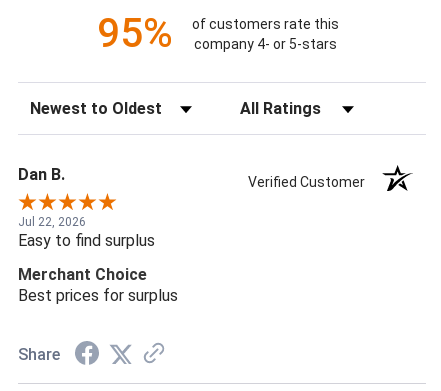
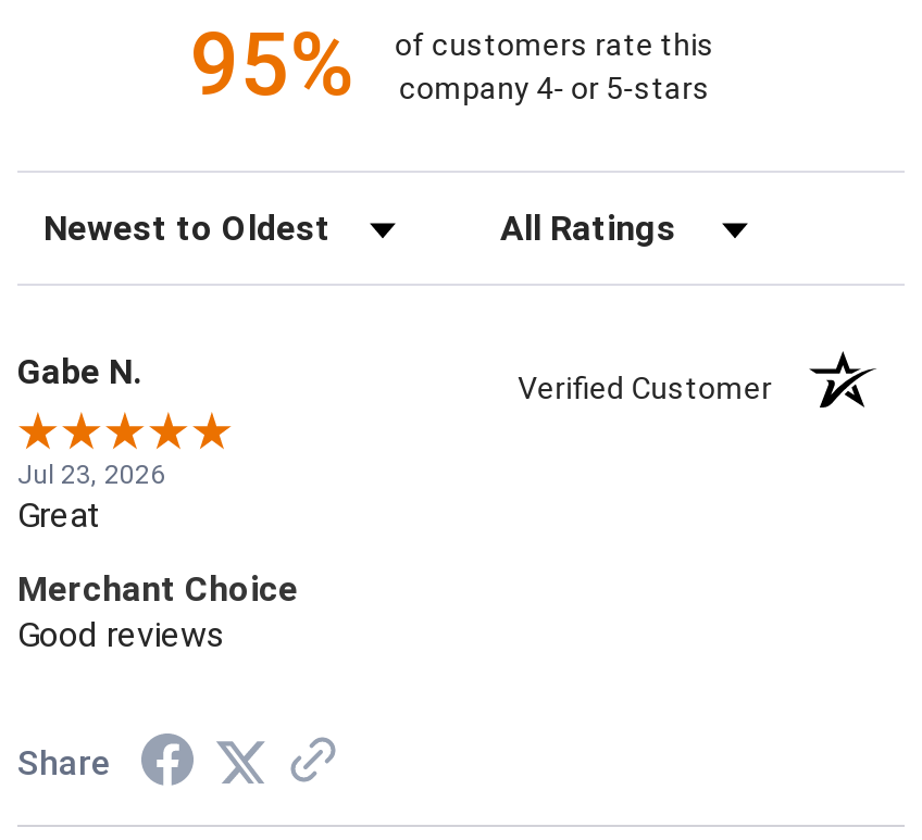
- Dan B.
+ Gabe N.

- Jul 22, 2026
- Easy to find surplus
+ Jul 23, 2026
+ Great

- Best prices for surplus
+ Good reviews
